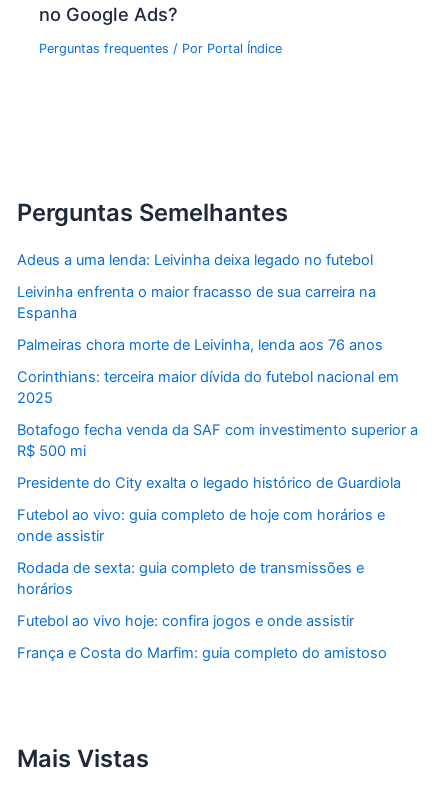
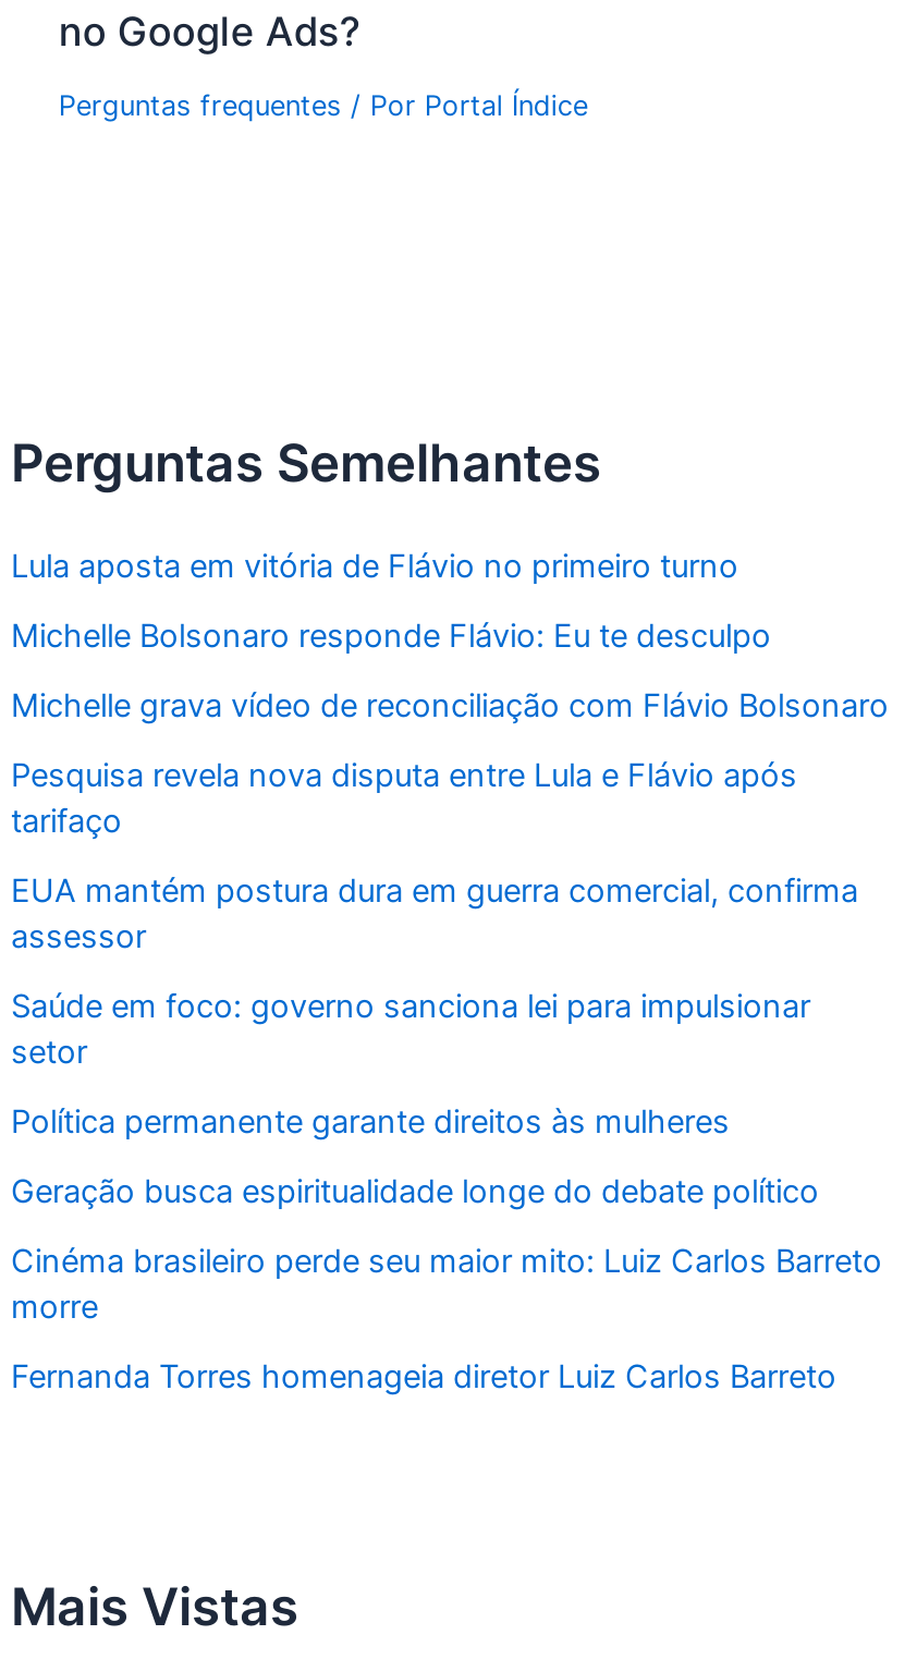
- Adeus a uma lenda: Leivinha deixa legado no futebol
+ Lula aposta em vitória de Flávio no primeiro turno

- Leivinha enfrenta o maior fracasso de sua carreira na
- Espanha
+ Michelle Bolsonaro responde Flávio: Eu te desculpo

- Palmeiras chora morte de Leivinha, lenda aos 76 anos
+ Michelle grava vídeo de reconciliação com Flávio Bolsonaro

- Corinthians: terceira maior dívida do futebol nacional em
- 2025
+ Pesquisa revela nova disputa entre Lula e Flávio após
+ tarifaço

- Botafogo fecha venda da SAF com investimento superior a
- R$ 500 mi
+ EUA mantém postura dura em guerra comercial, confirma
+ assessor

- Presidente do City exalta o legado histórico de Guardiola
+ Saúde em foco: governo sanciona lei para impulsionar
+ setor

- Futebol ao vivo: guia completo de hoje com horários e
- onde assistir
+ Política permanente garante direitos às mulheres

- Rodada de sexta: guia completo de transmissões e
- horários
+ Geração busca espiritualidade longe do debate político

- Futebol ao vivo hoje: confira jogos e onde assistir
+ Cinéma brasileiro perde seu maior mito: Luiz Carlos Barreto
+ morre

- França e Costa do Marfim: guia completo do amistoso
+ Fernanda Torres homenageia diretor Luiz Carlos Barreto
